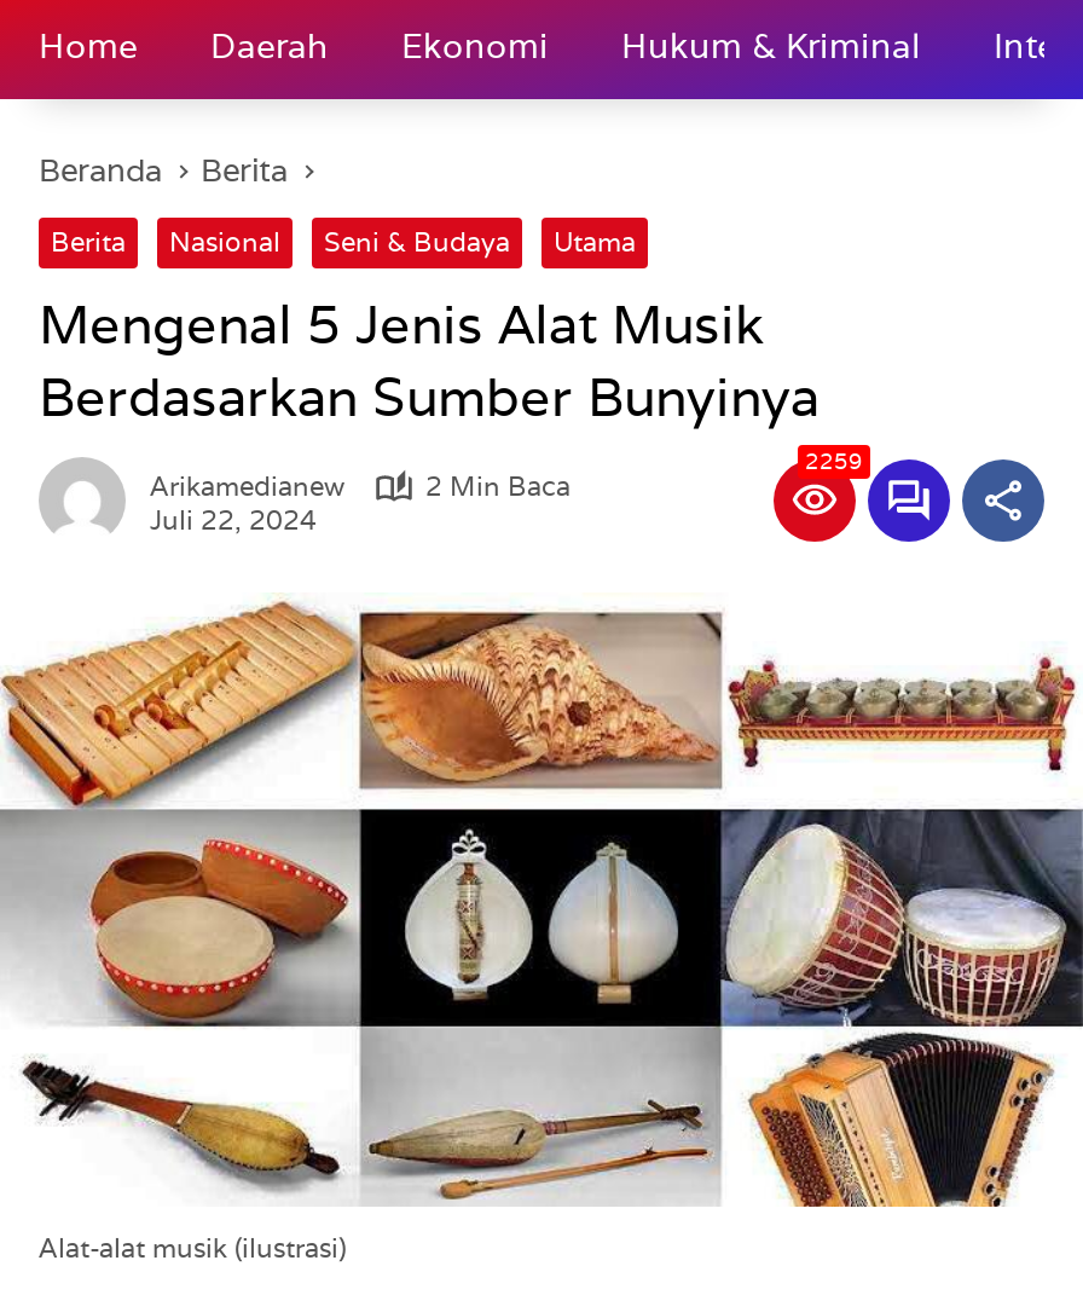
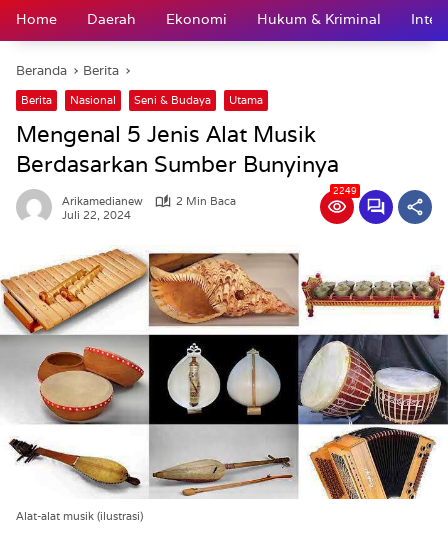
- 2259
+ 2249
